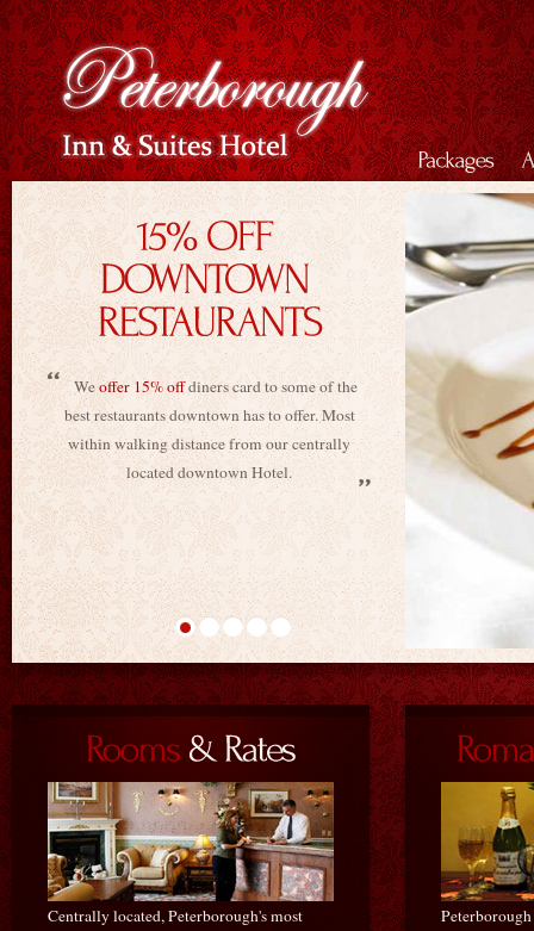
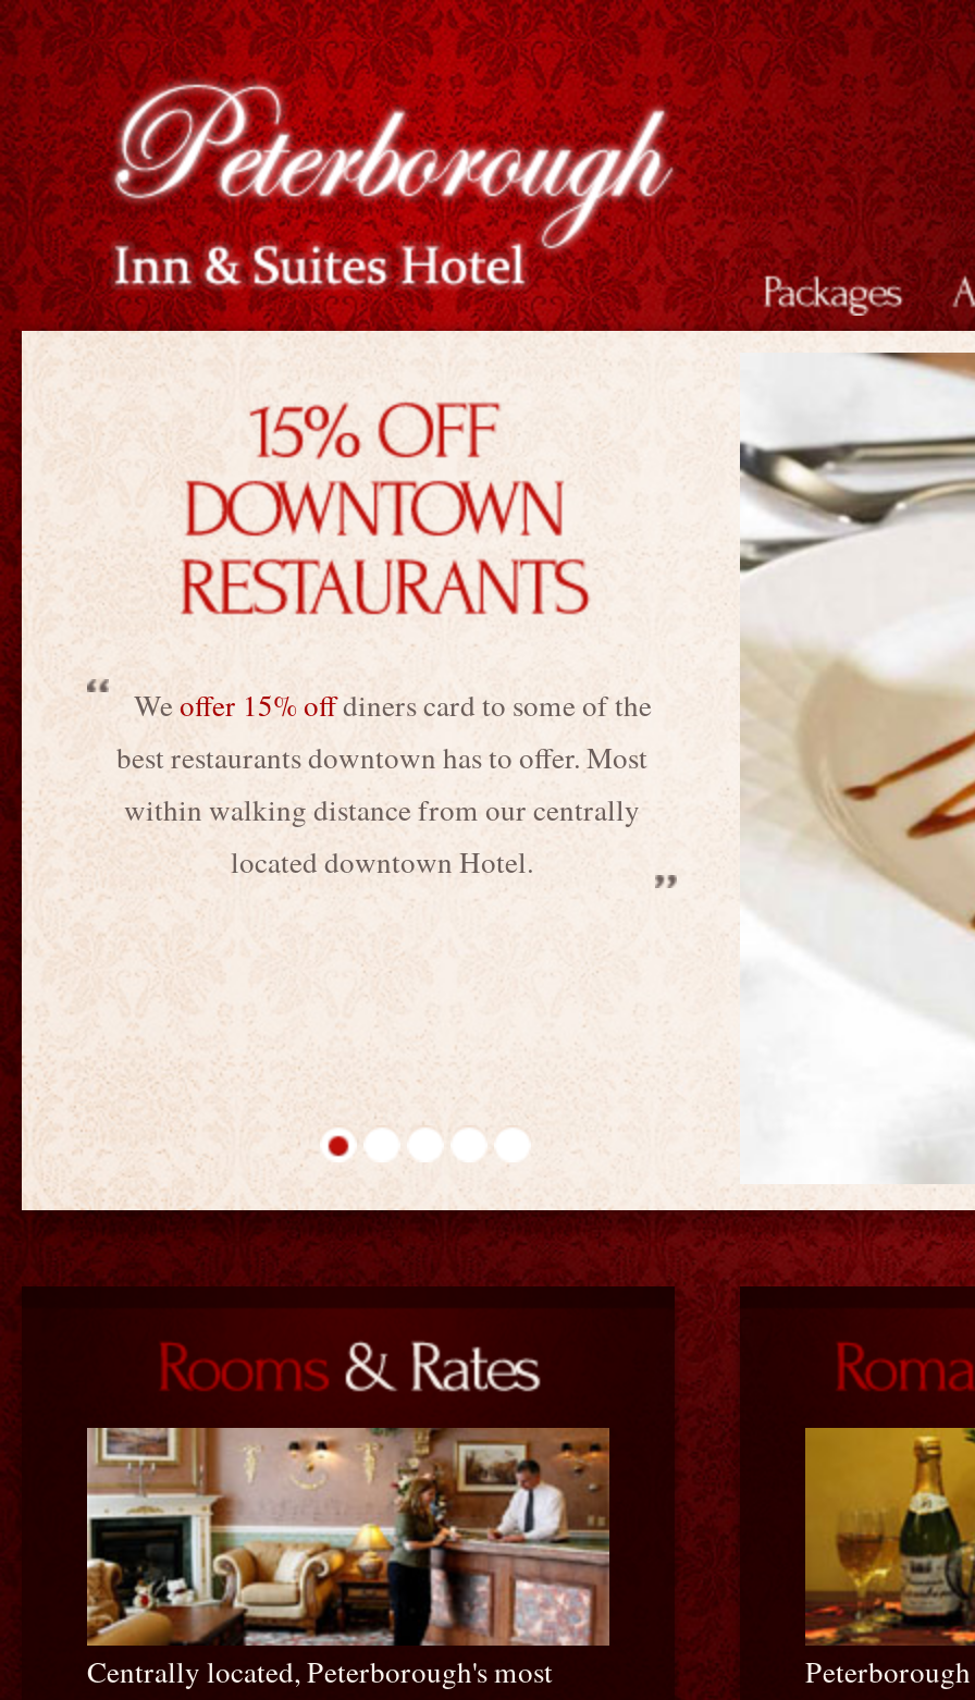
- We offer 15% offdiners card to some of the
- best restaurants downtown has to offer. Most
- within walking distance from our centrally
- located downtown Hotel.
+ offer 15% off
